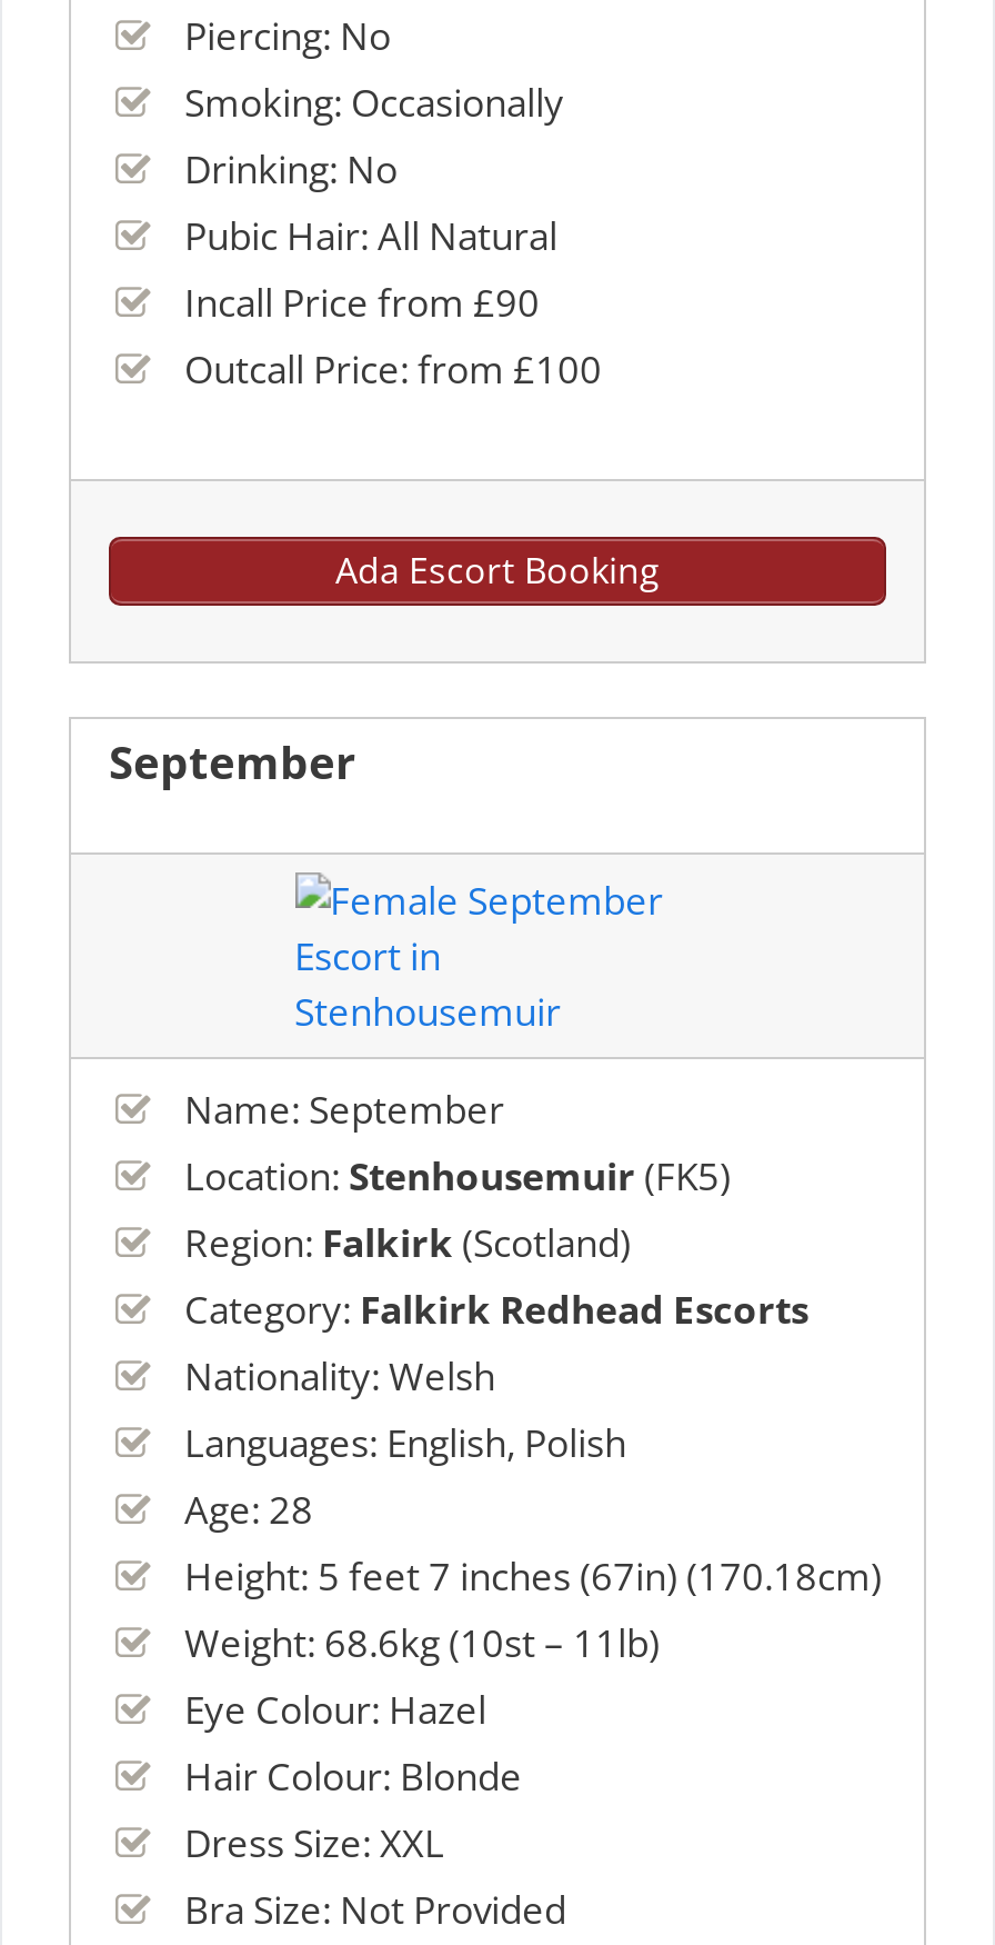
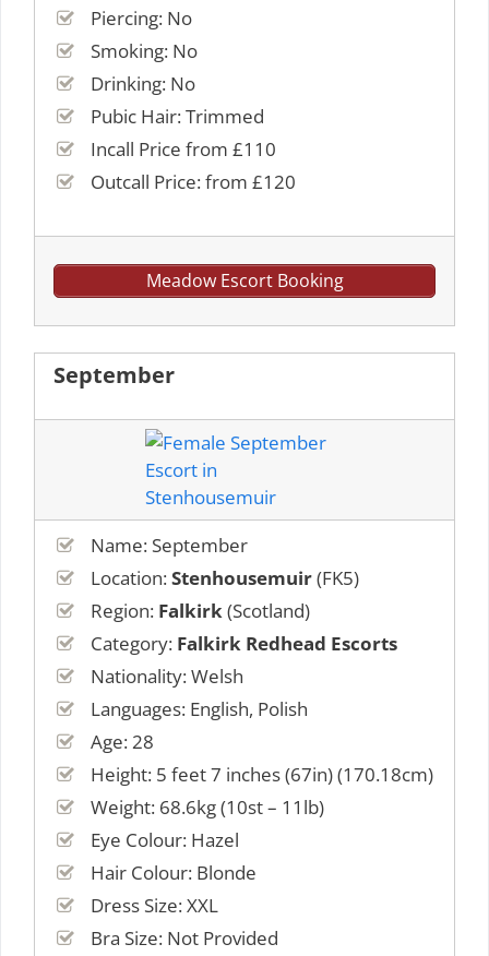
- Smoking: Occasionally
+ Smoking: No

- Pubic Hair: All Natural
- Incall Price from £90
- Outcall Price: from £100
+ Pubic Hair: Trimmed
+ Incall Price from £110
+ Outcall Price: from £120

- Ada Escort Booking
+ Meadow Escort Booking
